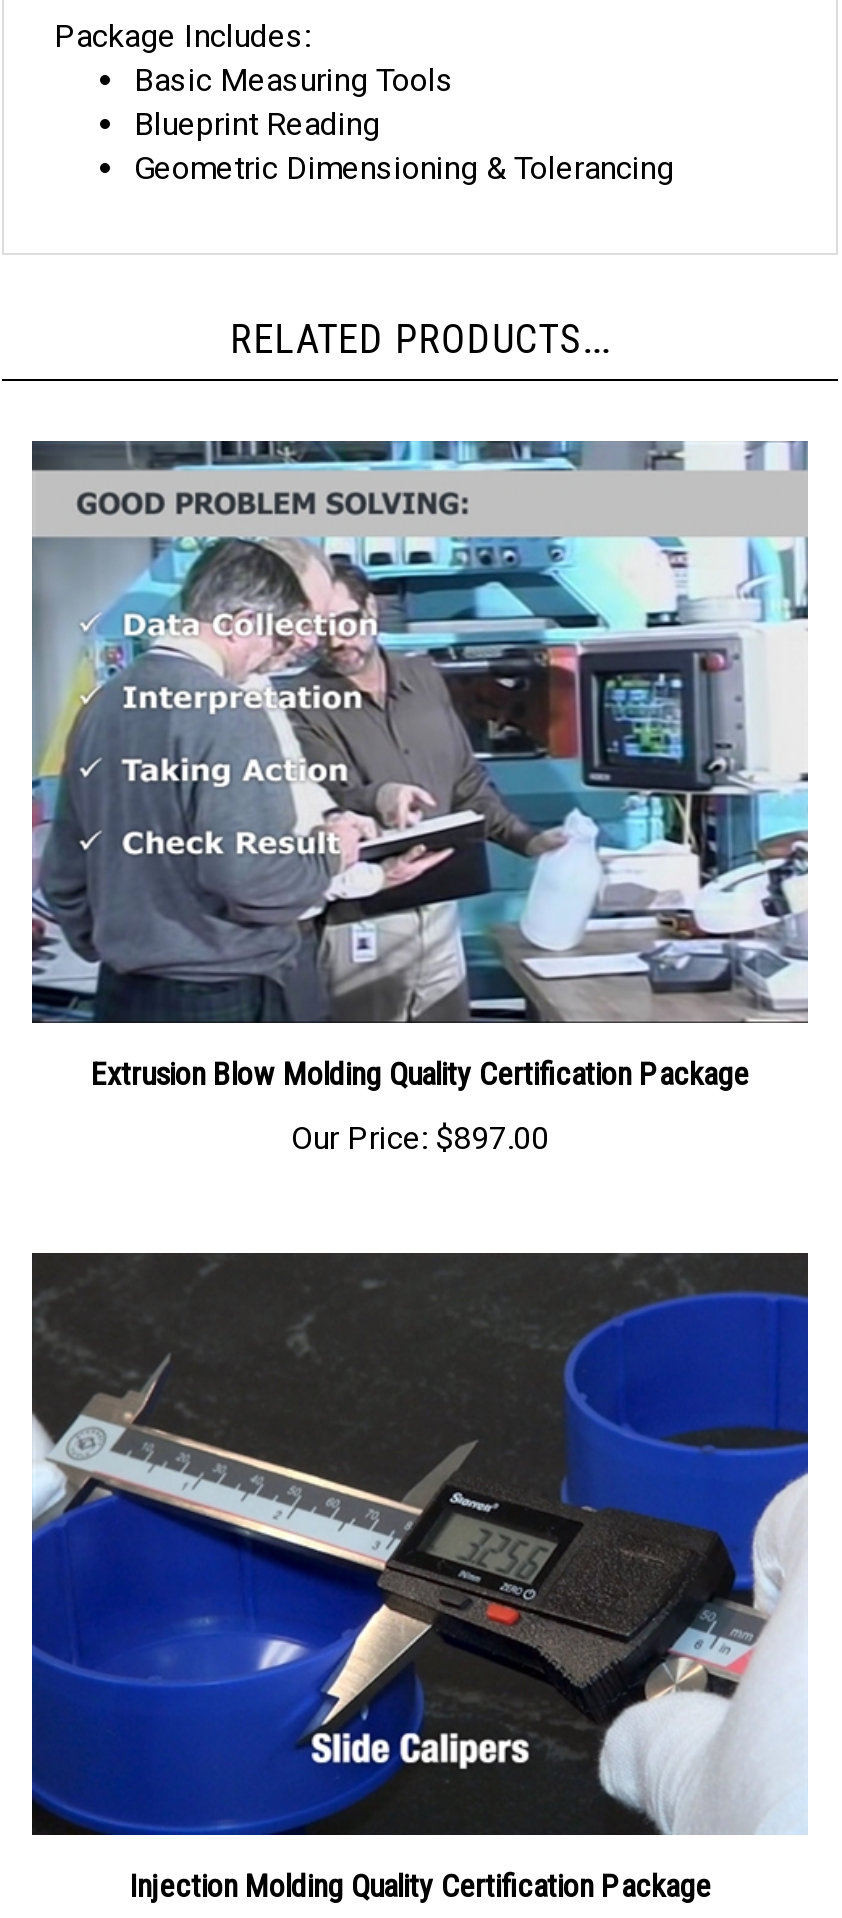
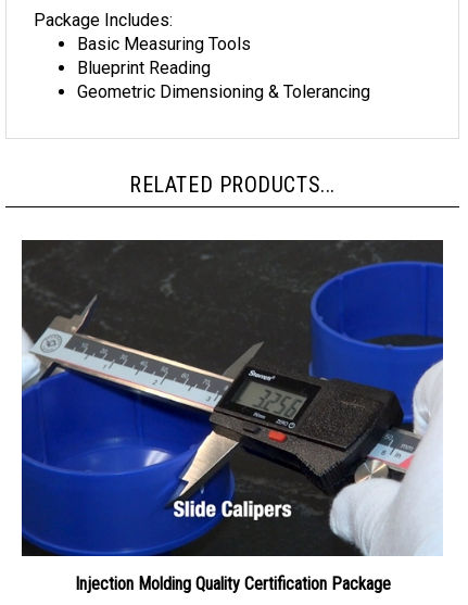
- [image]
- Extrusion Blow Molding Quality Certification Package
- Our Price: $897.00
